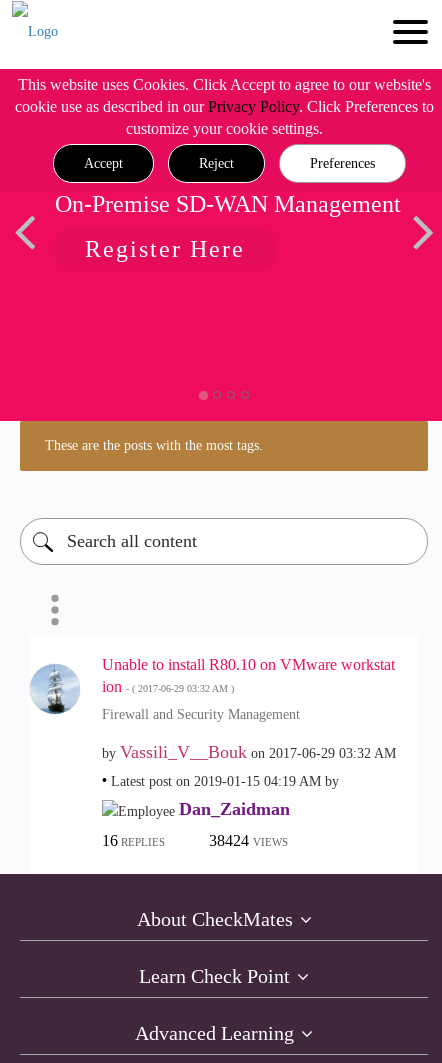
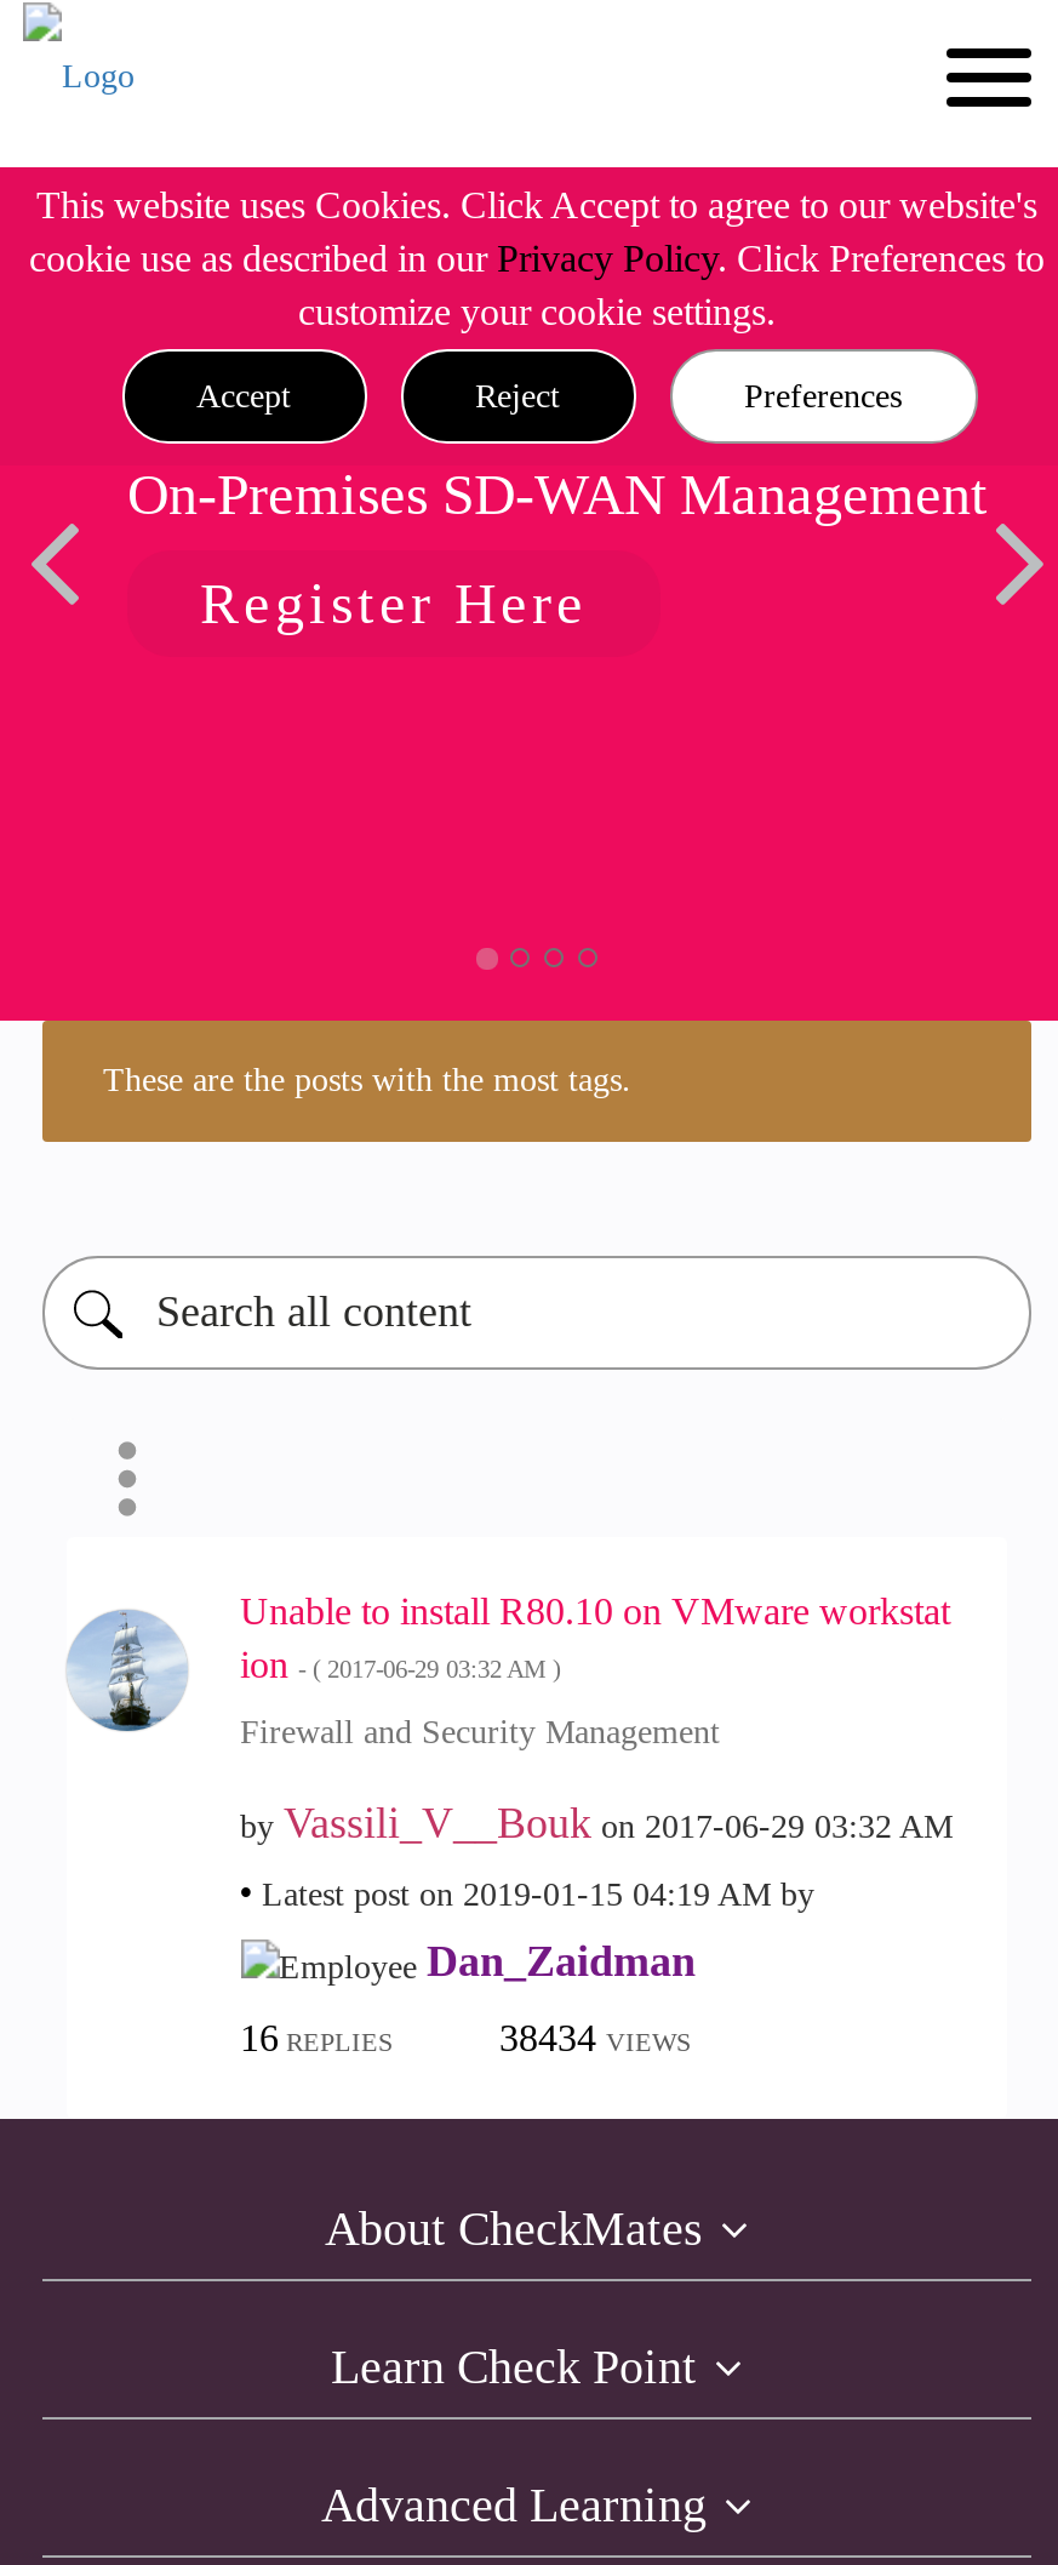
- On-Premise SD-WAN Management
+ On-Premises SD-WAN Management

- 38424 VIEWS
+ 38434 VIEWS
